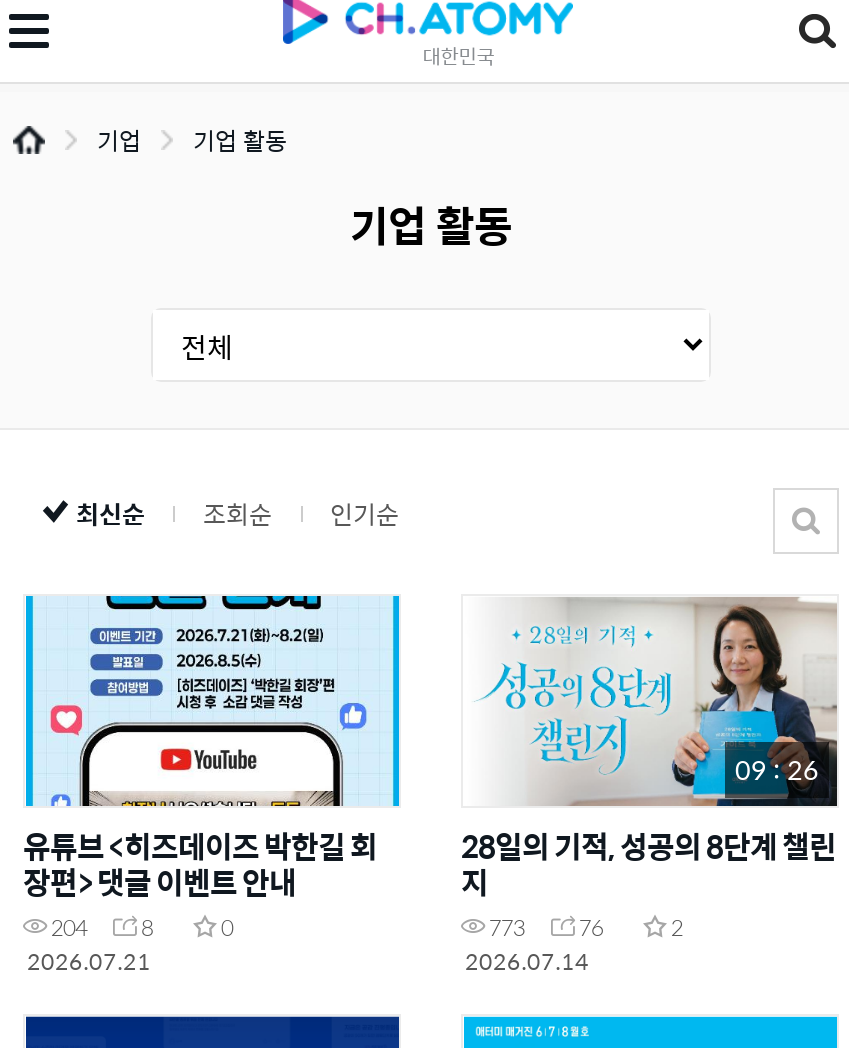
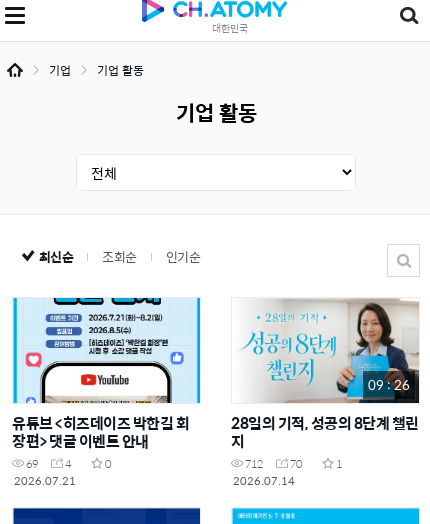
- 204
+ 69

- 8
+ 4

- 773
+ 712

- 76
+ 70

- 2
+ 1
